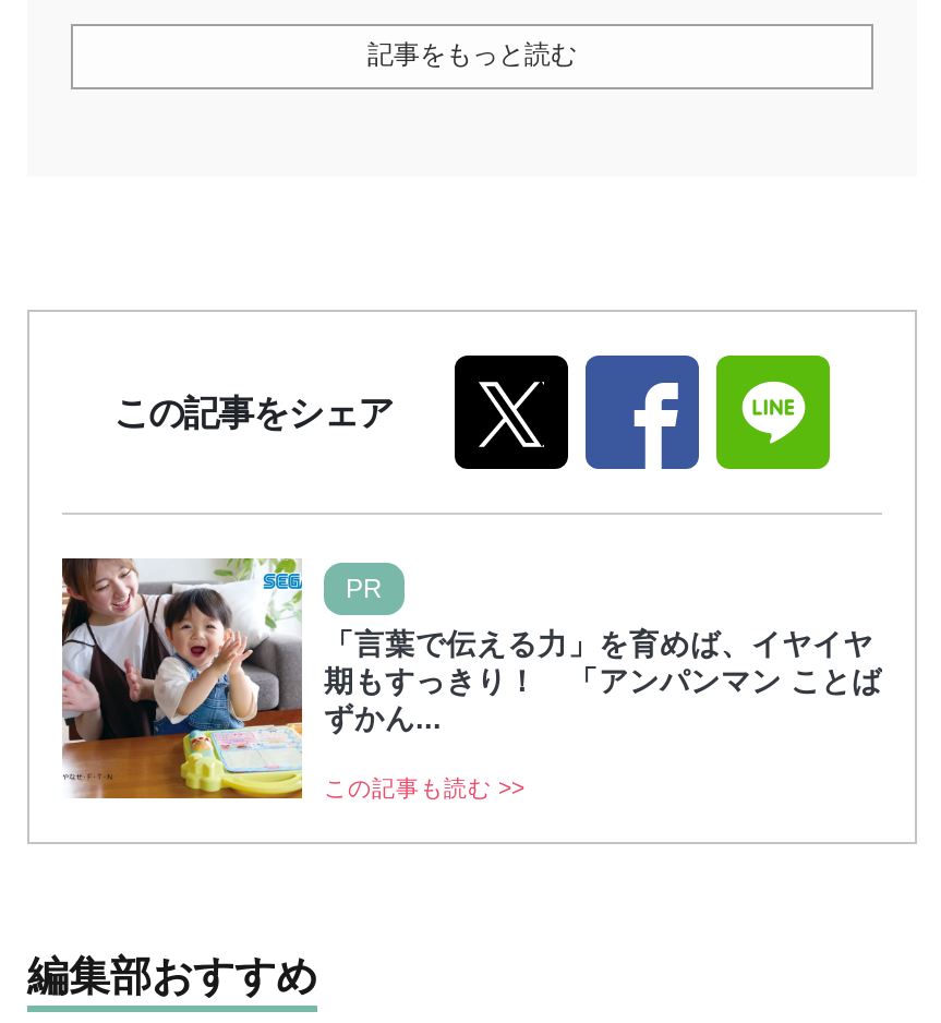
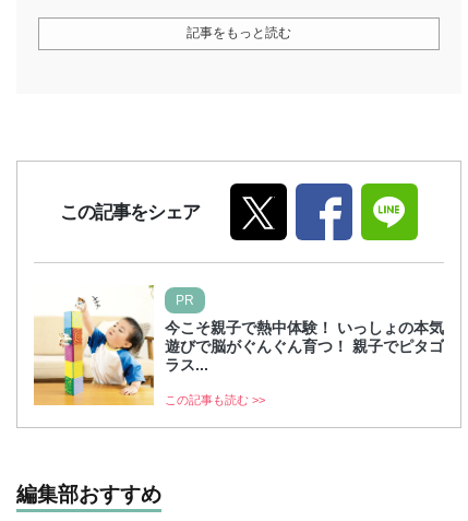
- [image]
- 「言葉で伝える力」を育めば、イヤイヤ
- 期もすっきり！ 「アンパンマン ことば
- ずかん...
+ [image]
+ 今こそ親子で熱中体験！ いっしょの本気
+ 遊びで脳がぐんぐん育つ！ 親子でピタゴ
+ ラス...
